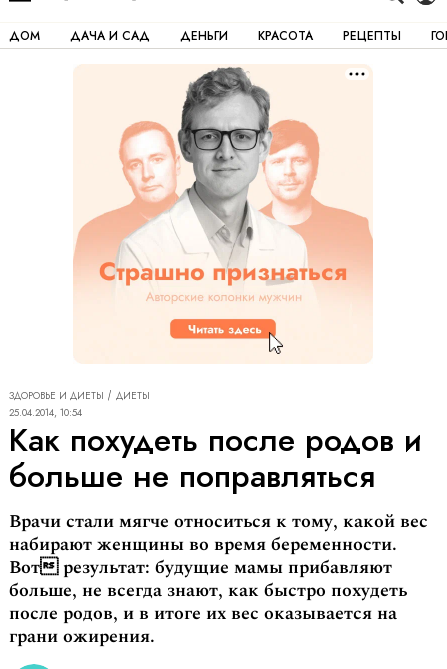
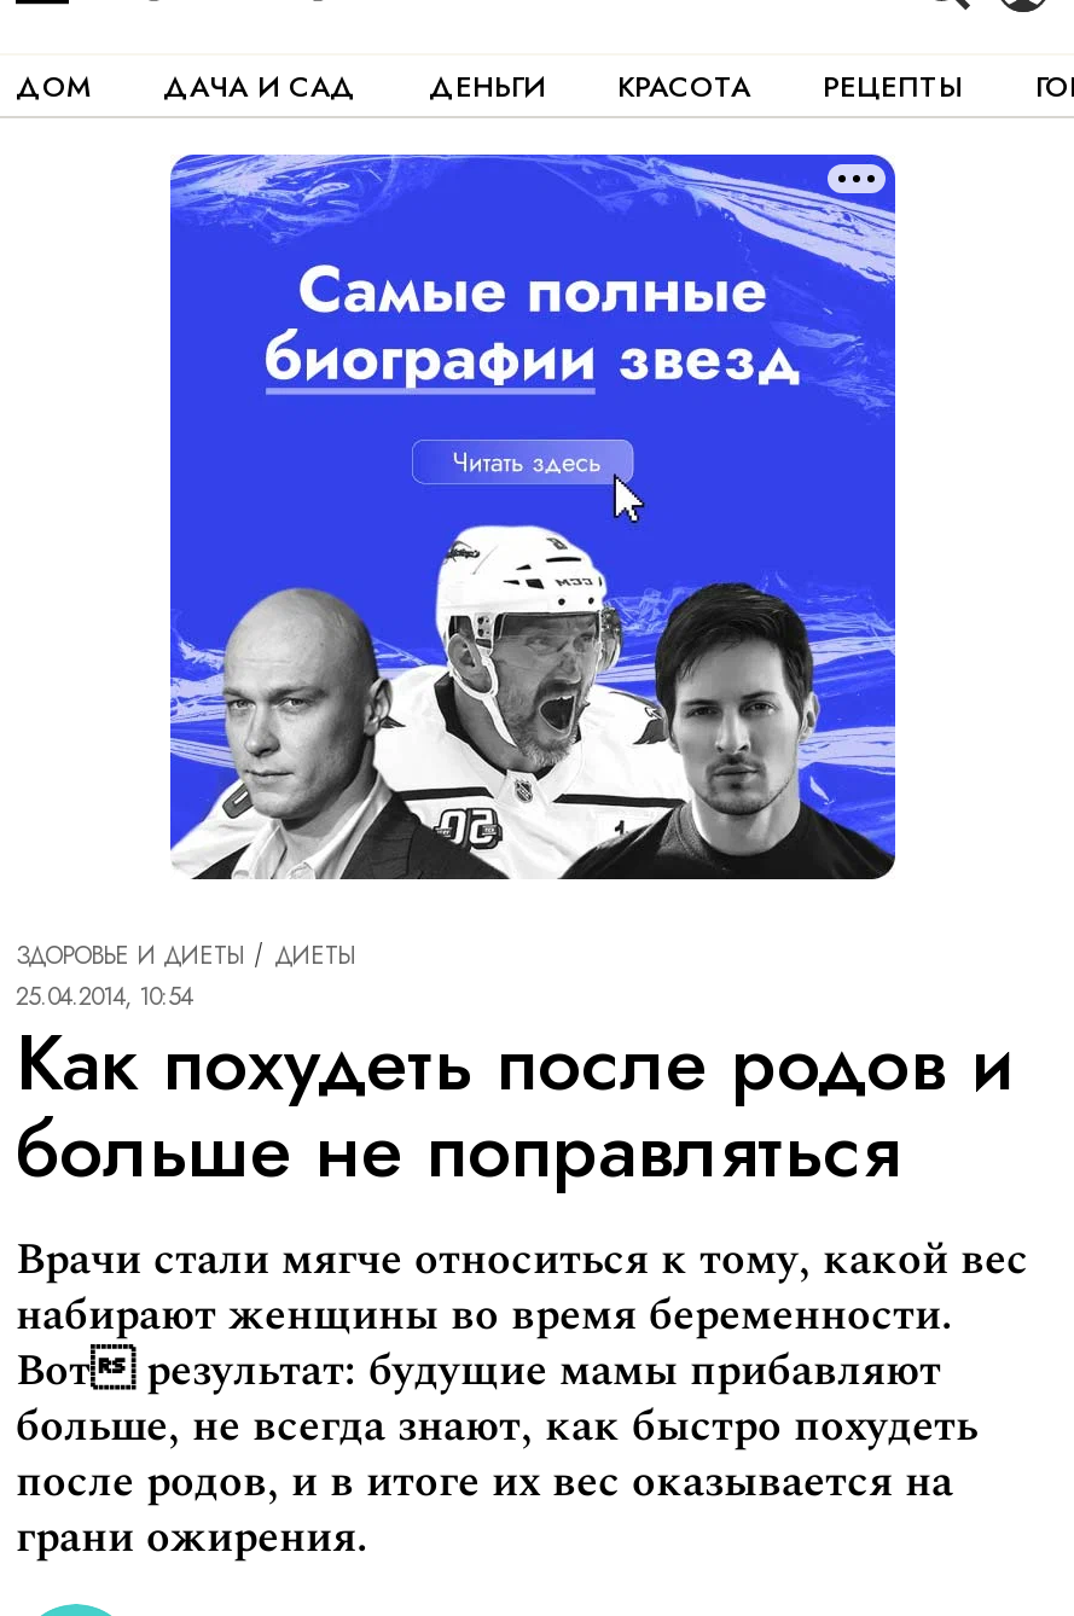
- [image]
+ [image]
